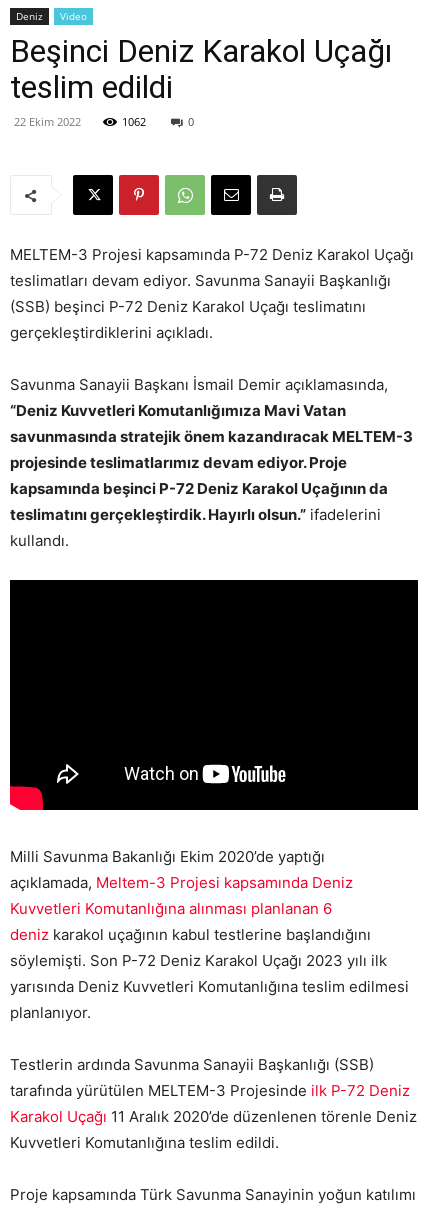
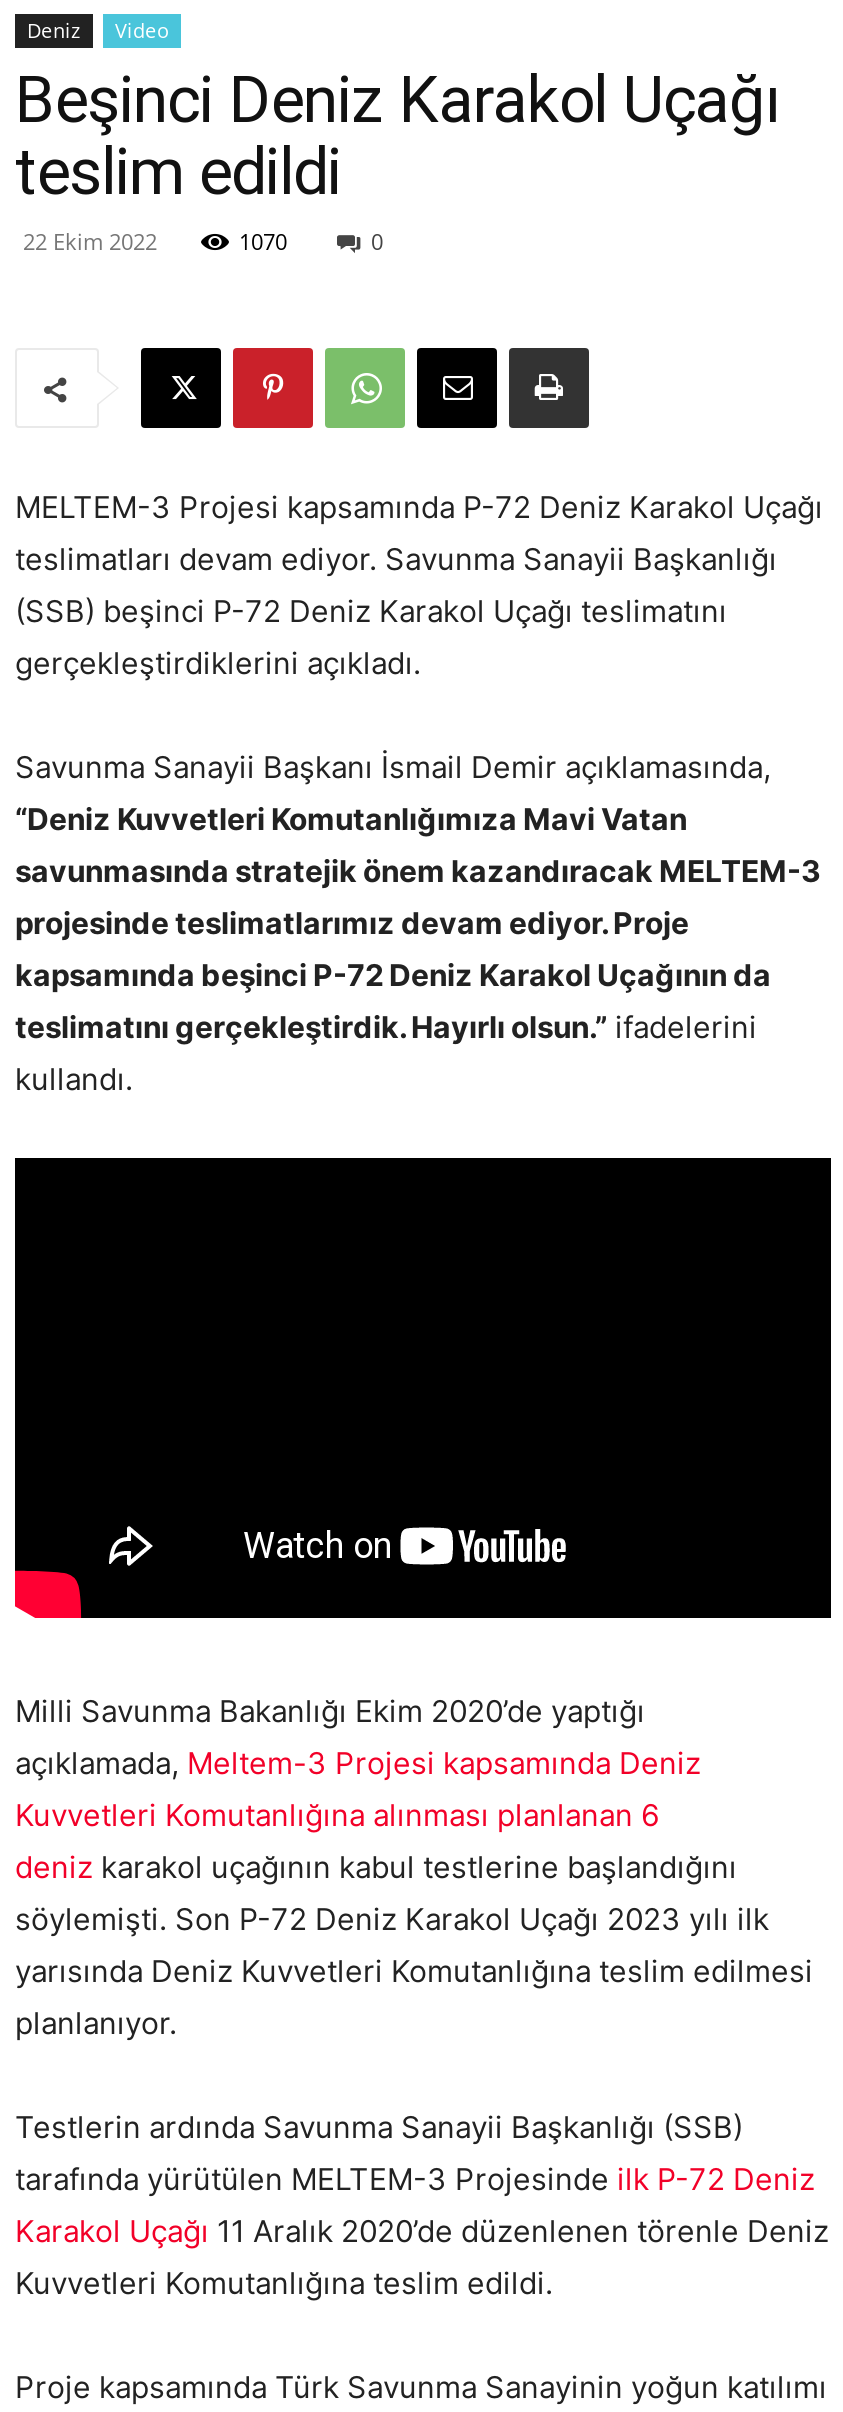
- 1062
+ 1070
